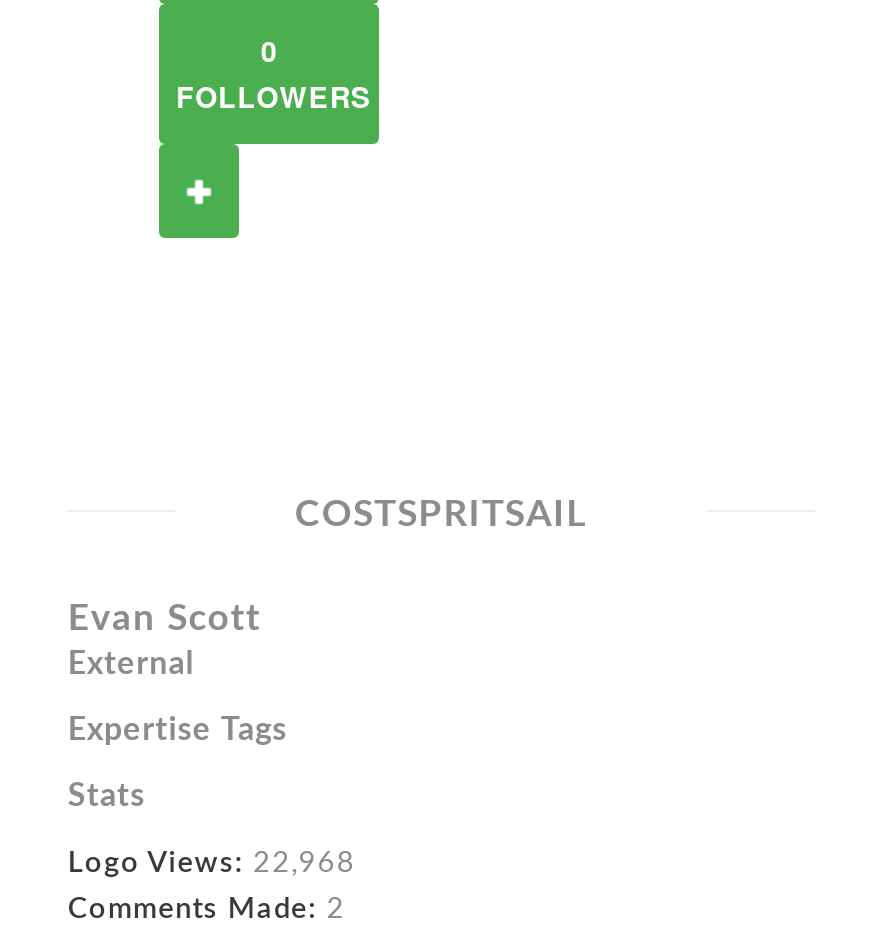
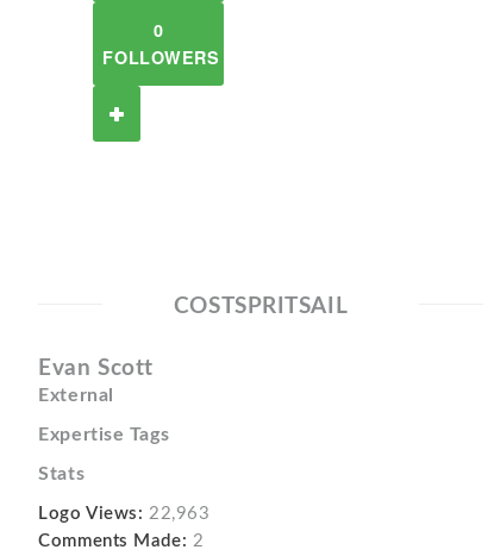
- Logo Views: 22,968
+ Logo Views: 22,963
